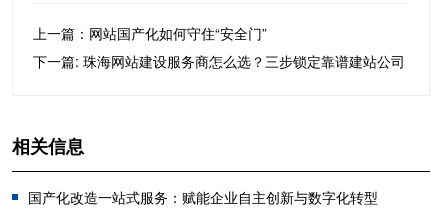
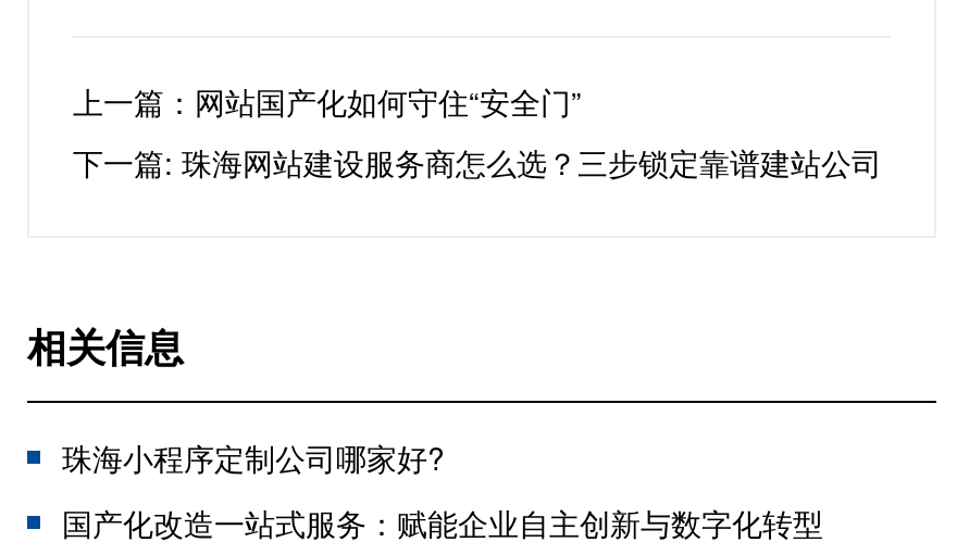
+ 珠海小程序定制公司哪家好?
